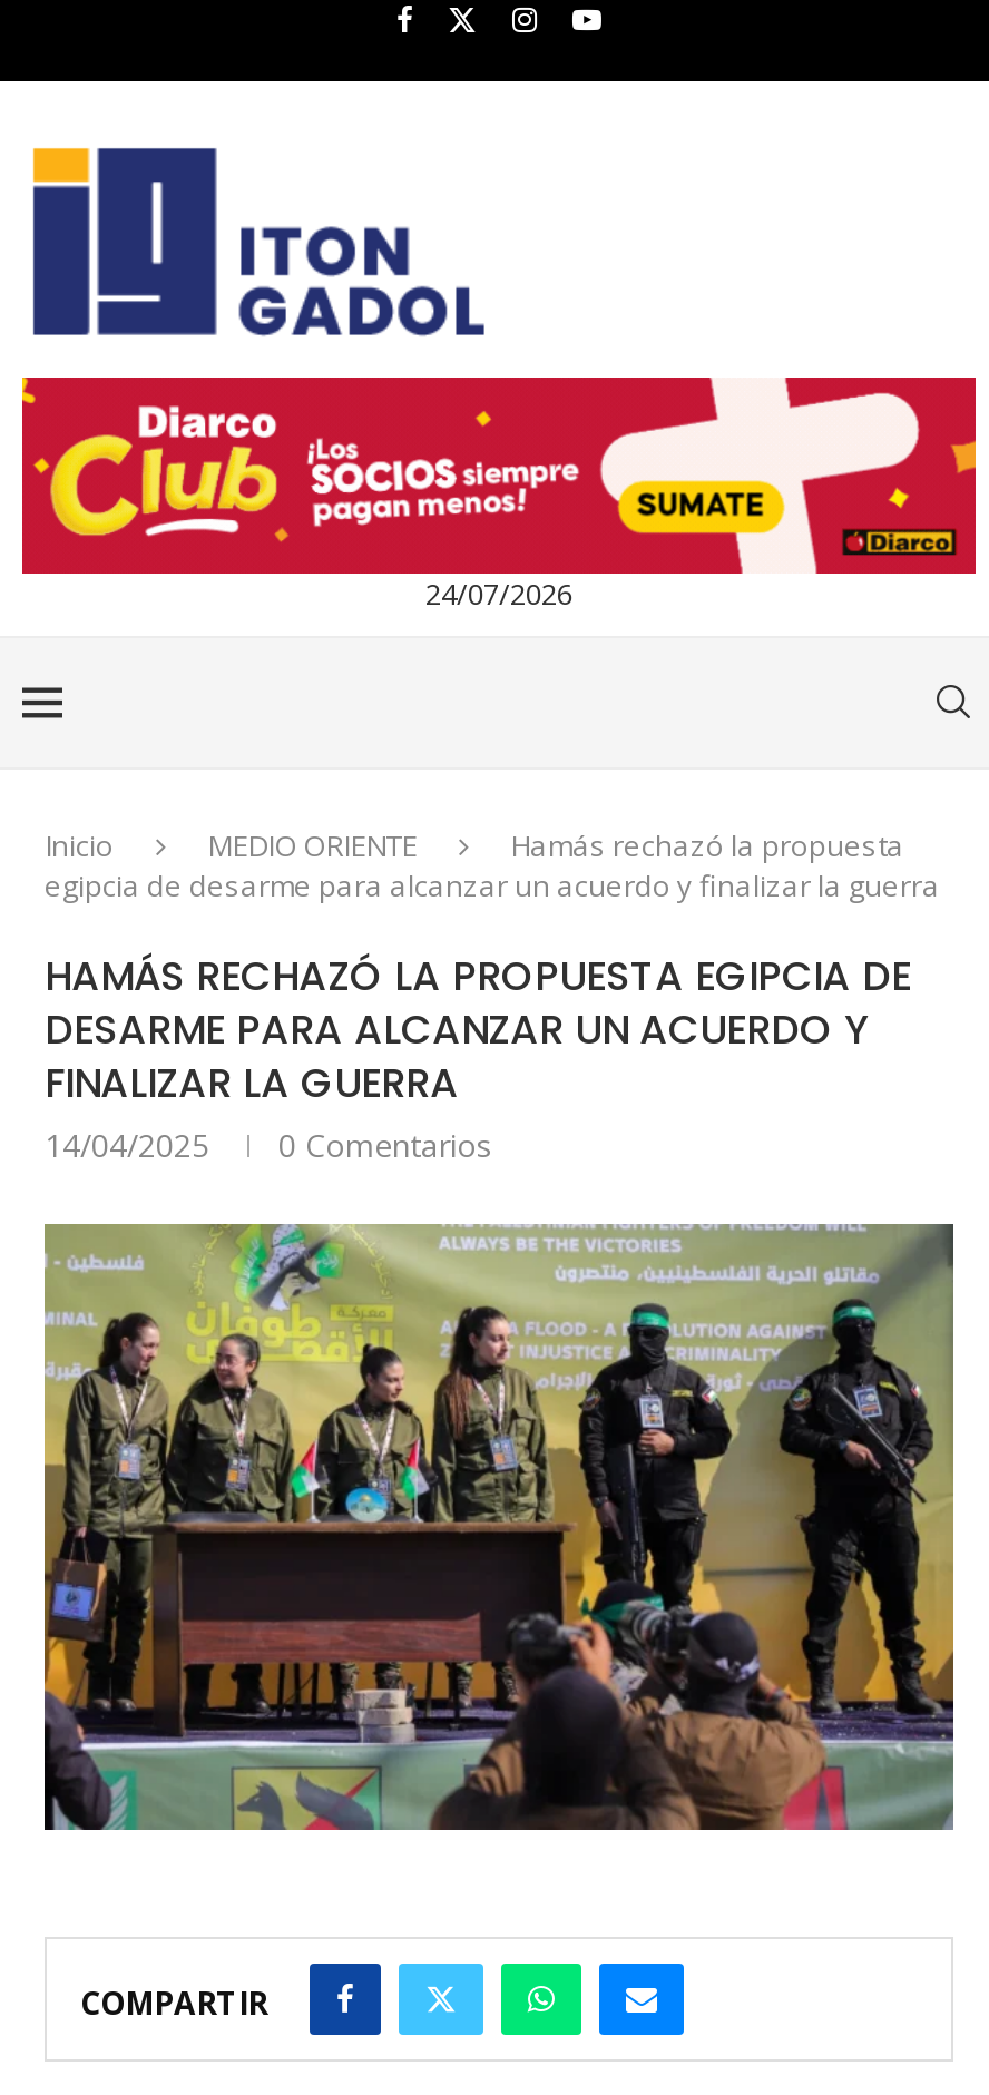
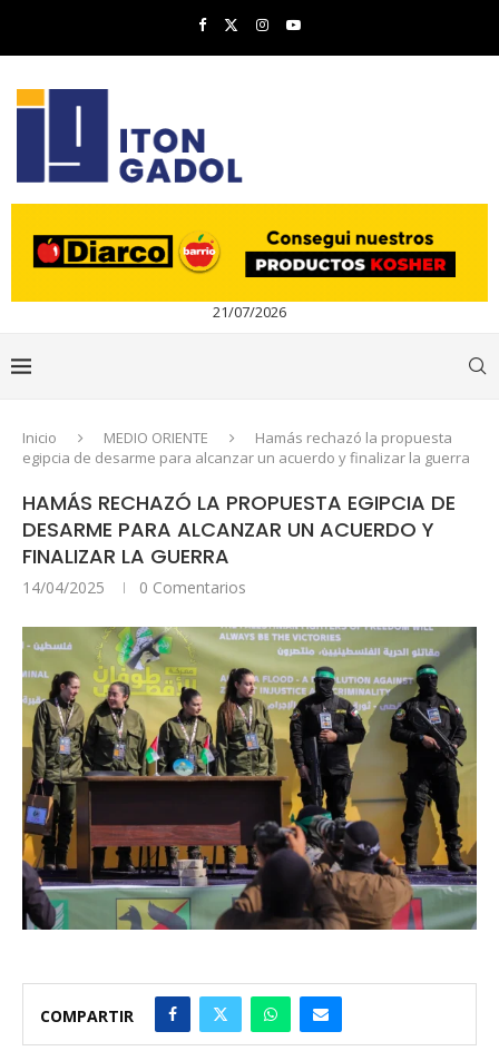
- [image]
- 24/07/2026
+ [image]
+ 21/07/2026
